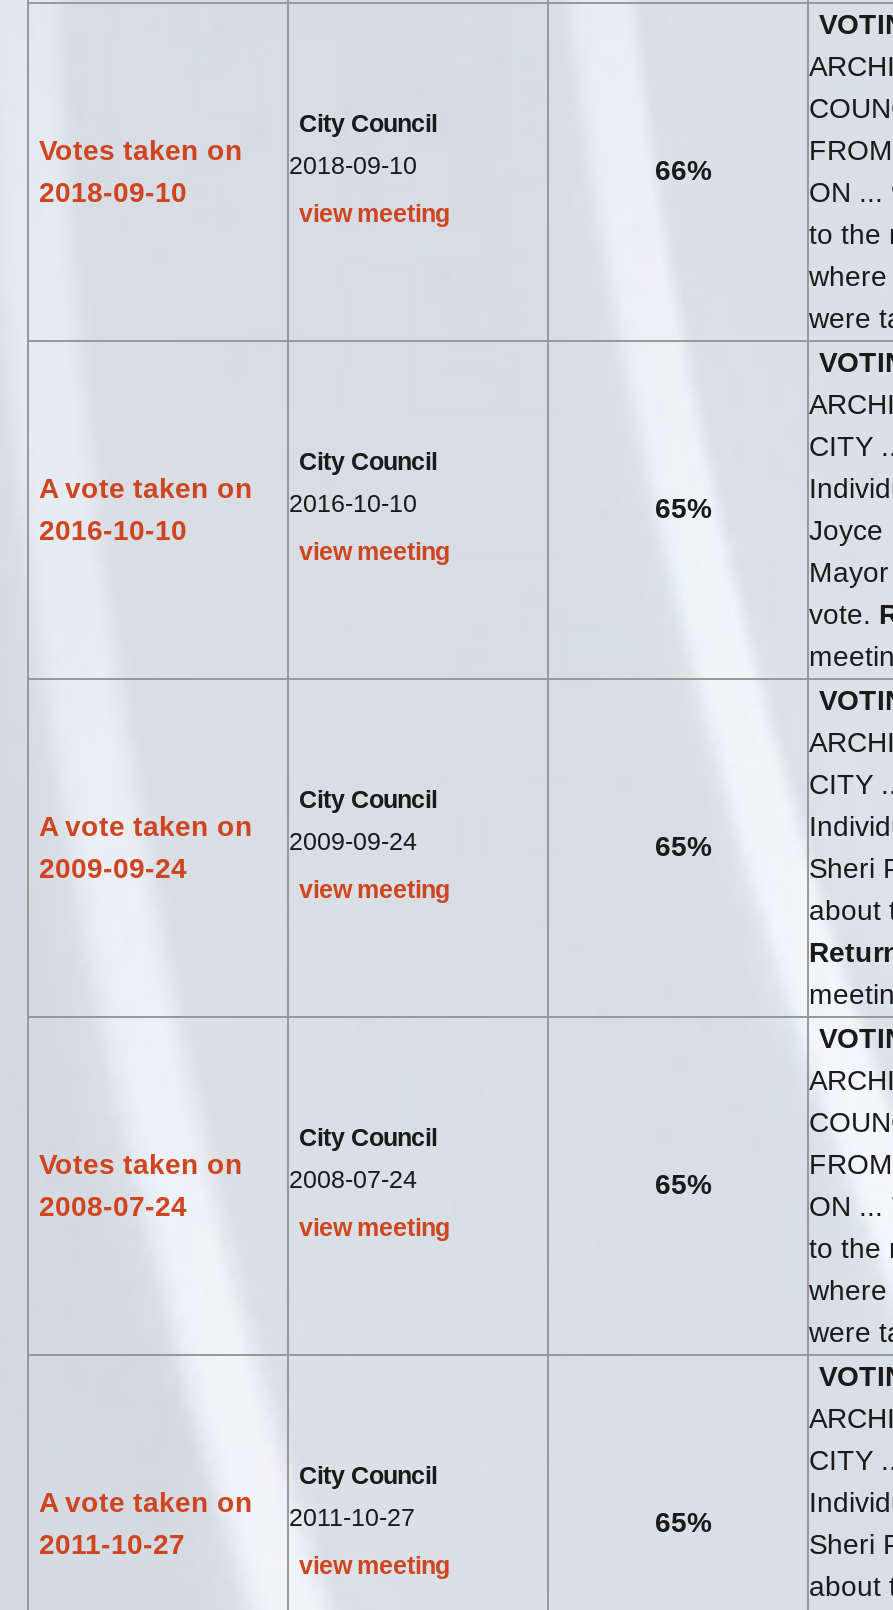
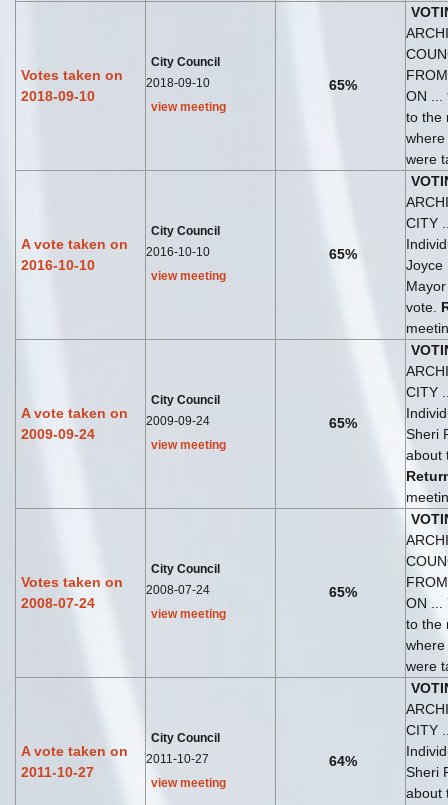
- 66%
+ 65%

- 65%
+ 64%
